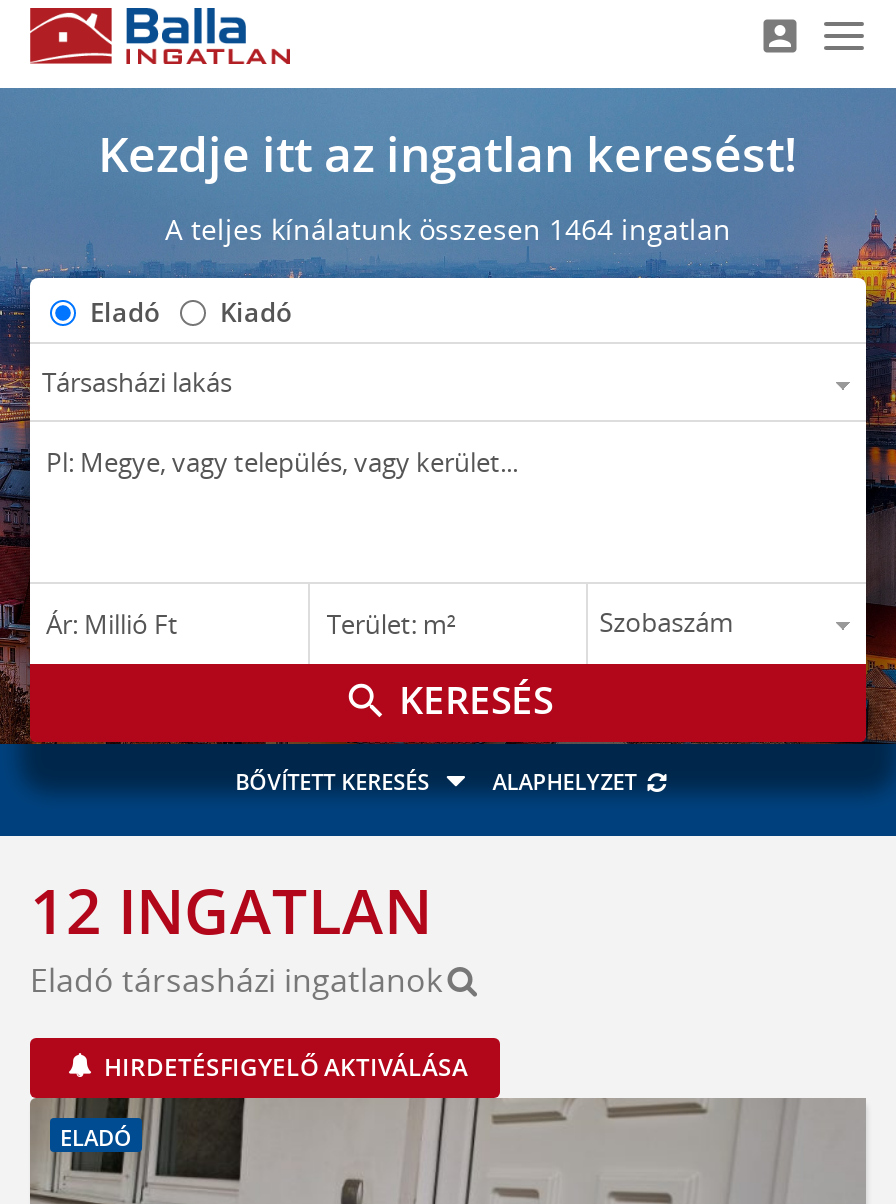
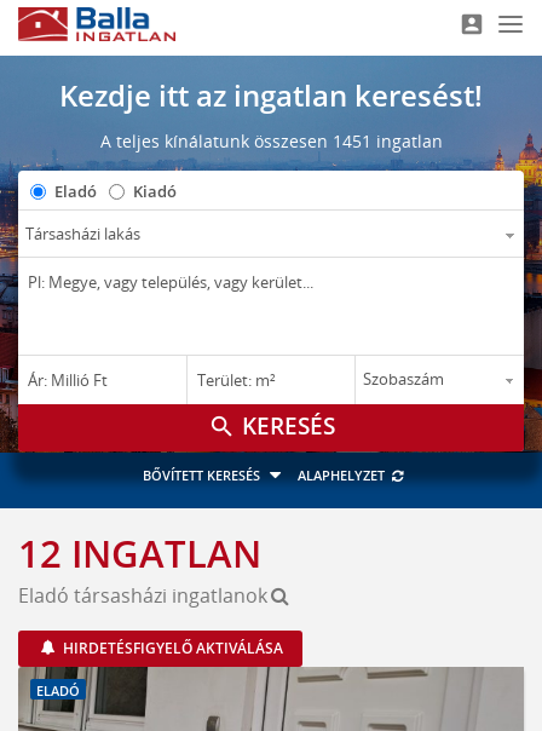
- A teljes kínálatunk összesen 1464 ingatlan
+ A teljes kínálatunk összesen 1451 ingatlan
